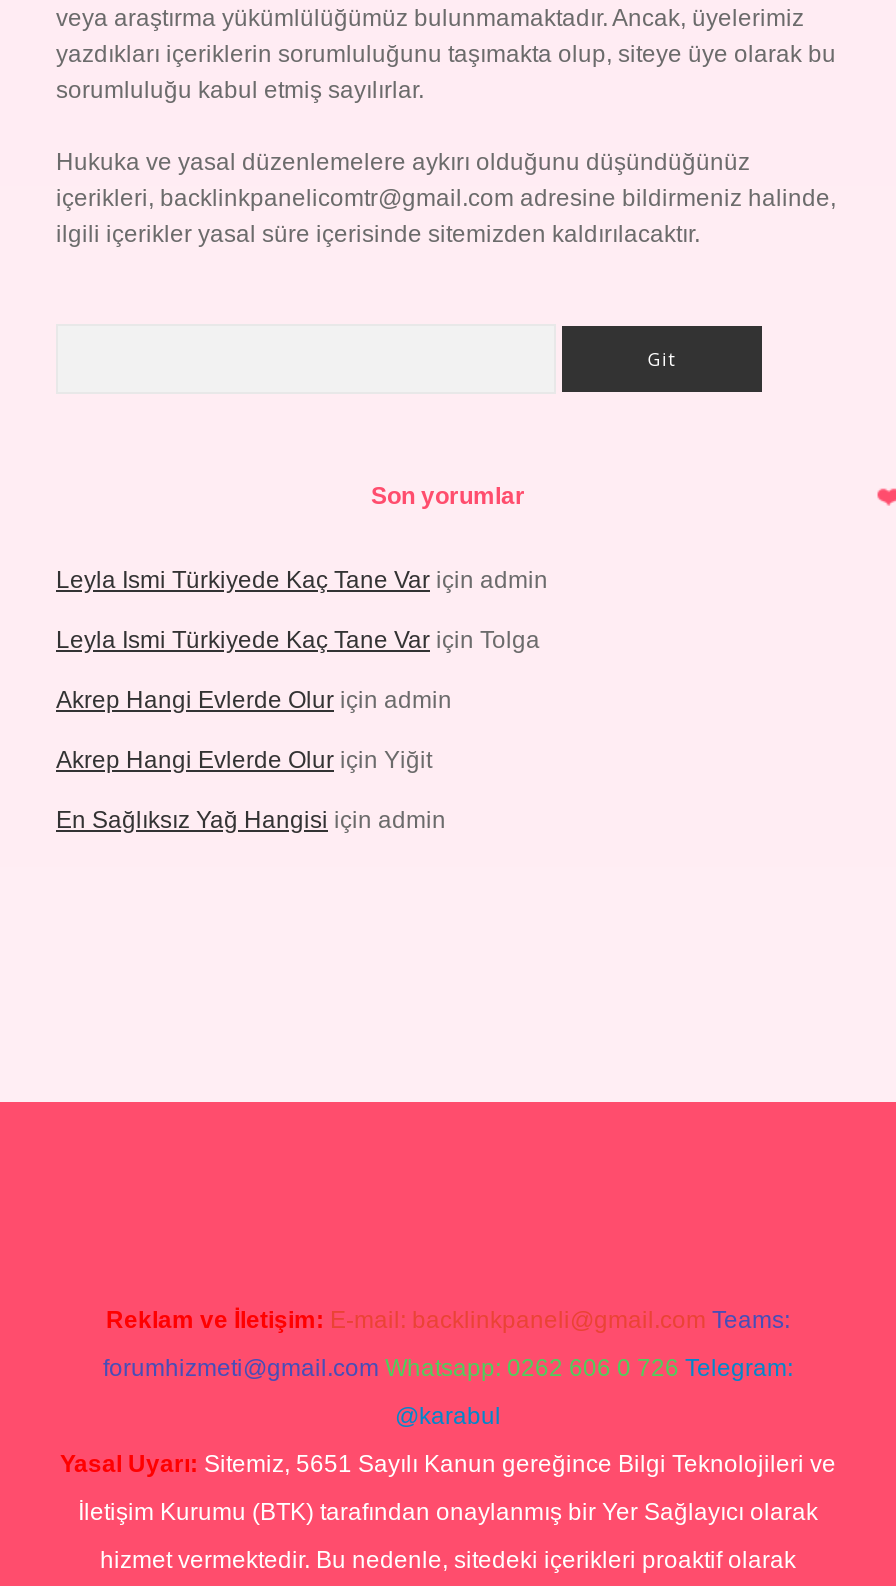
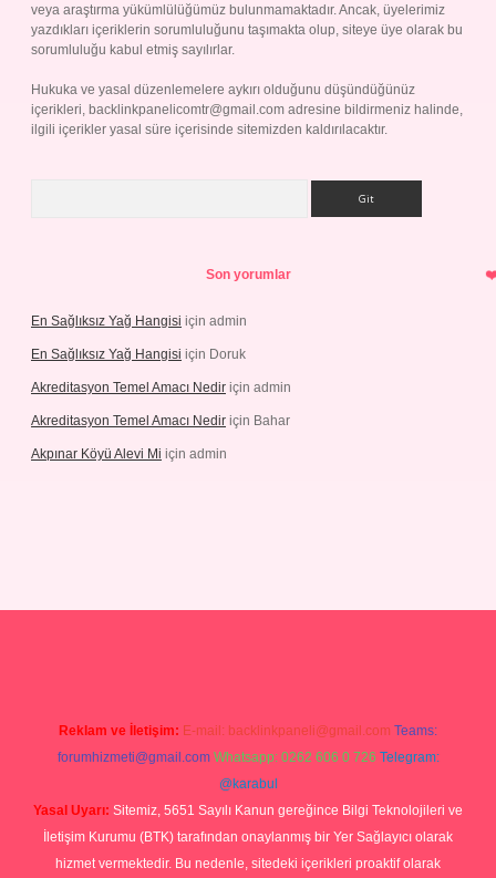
- Leyla Ismi Türkiyede Kaç Tane Var için admin
- Leyla Ismi Türkiyede Kaç Tane Var için Tolga
- Akrep Hangi Evlerde Olur için admin
- Akrep Hangi Evlerde Olur için Yiğit

moved up: En Sağlıksız Yağ Hangisi için admin

+ En Sağlıksız Yağ Hangisi için Doruk
+ Akreditasyon Temel Amacı Nedir için admin
+ Akreditasyon Temel Amacı Nedir için Bahar
+ Akpınar Köyü Alevi Mi için admin
